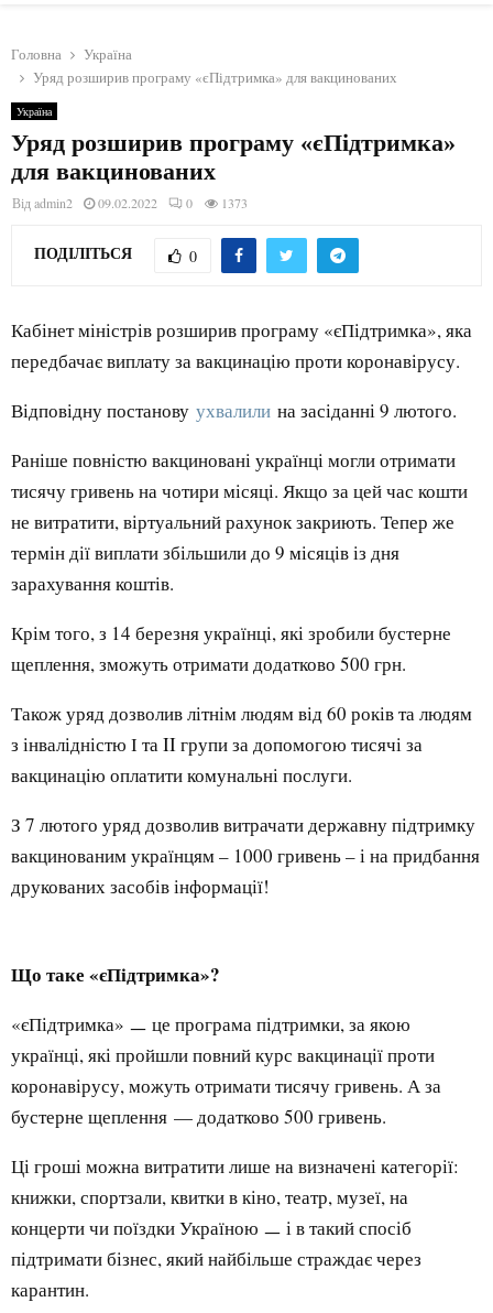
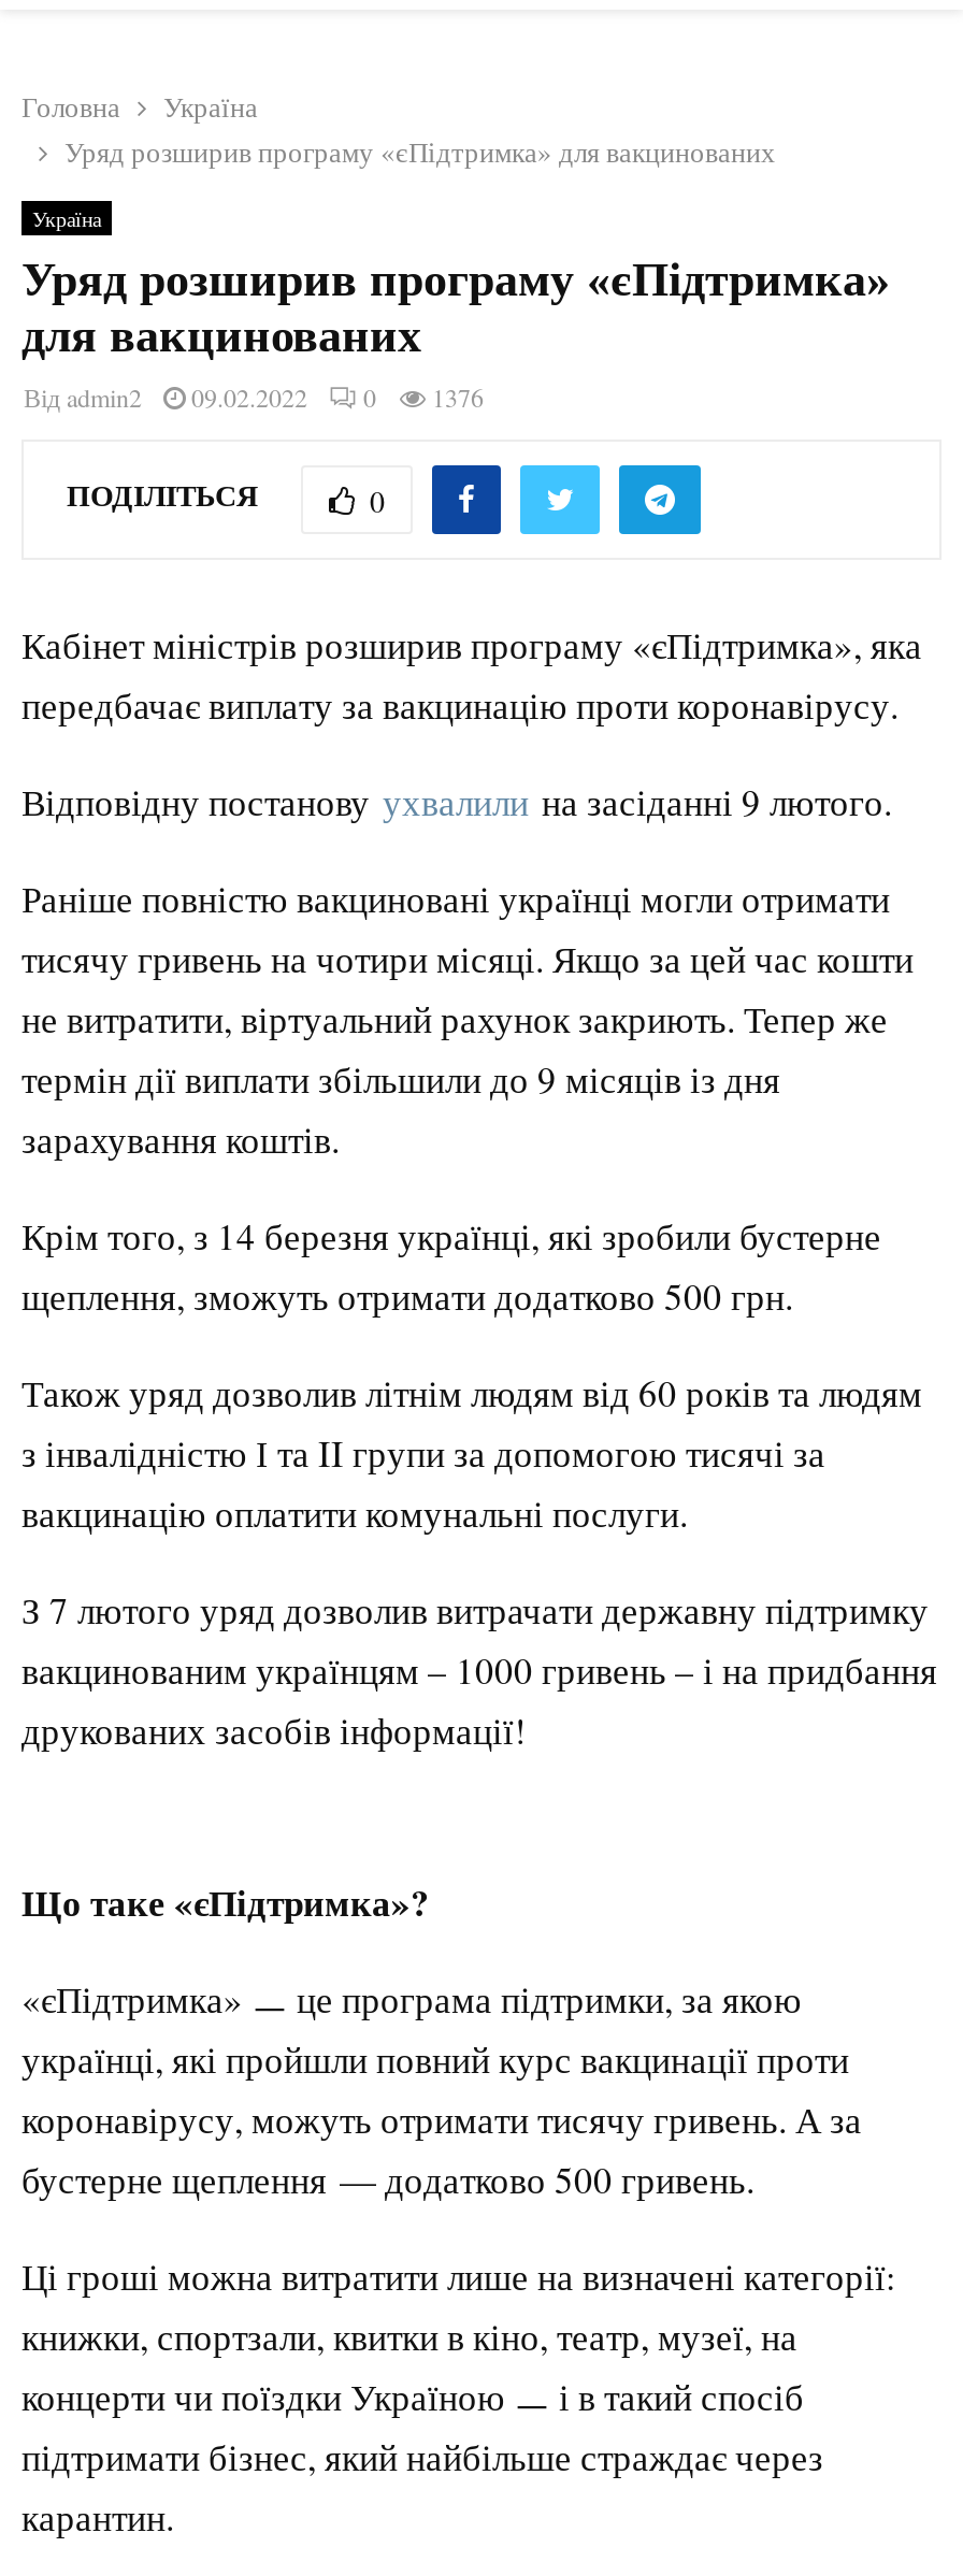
- Від admin2 09.02.2022 0 1373
+ Від admin2 09.02.2022 0 1376
